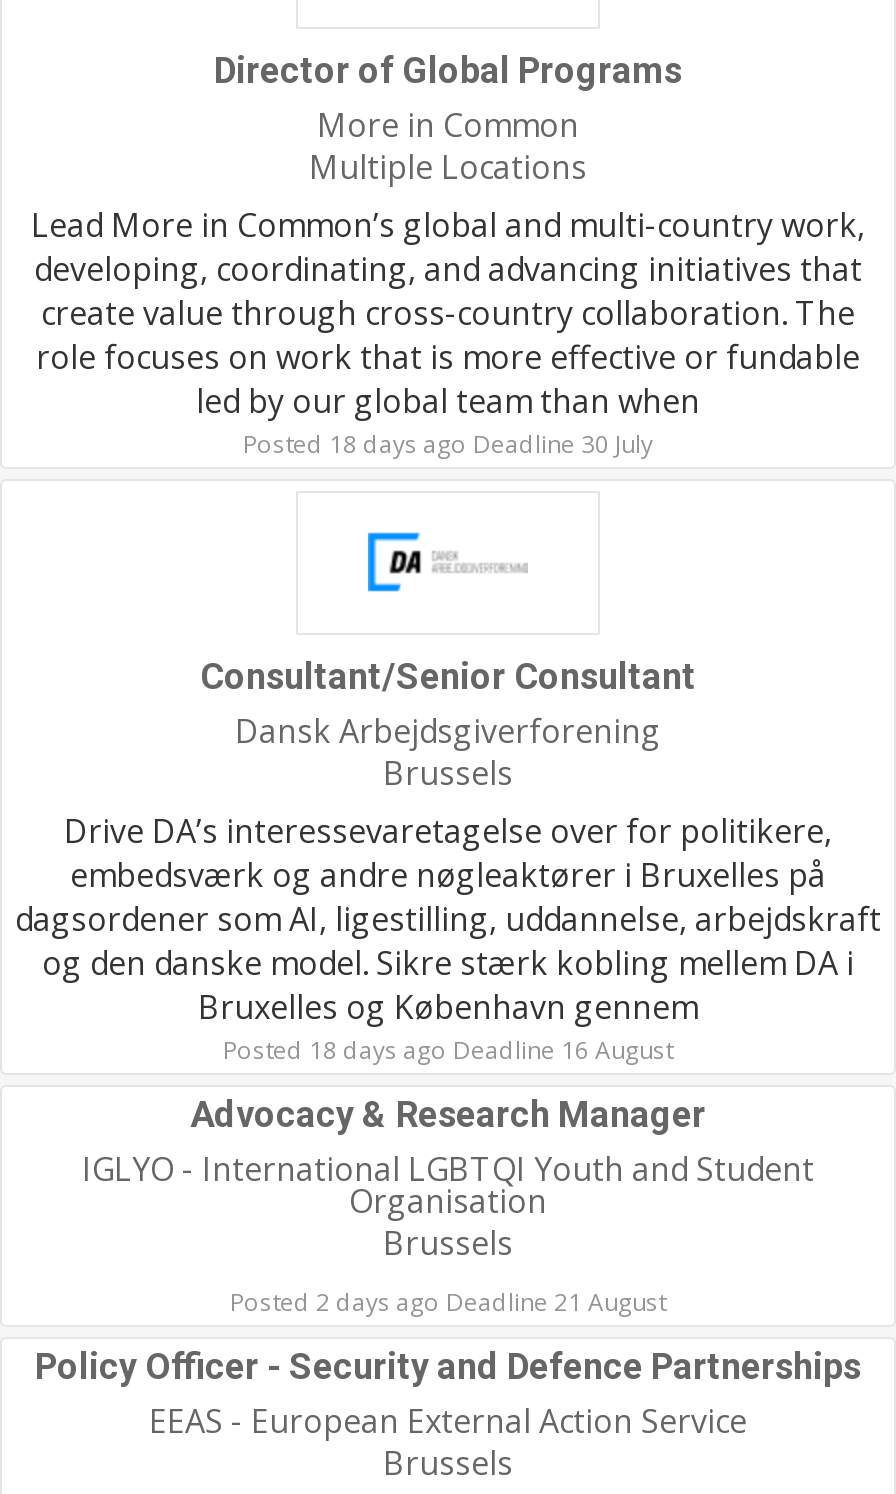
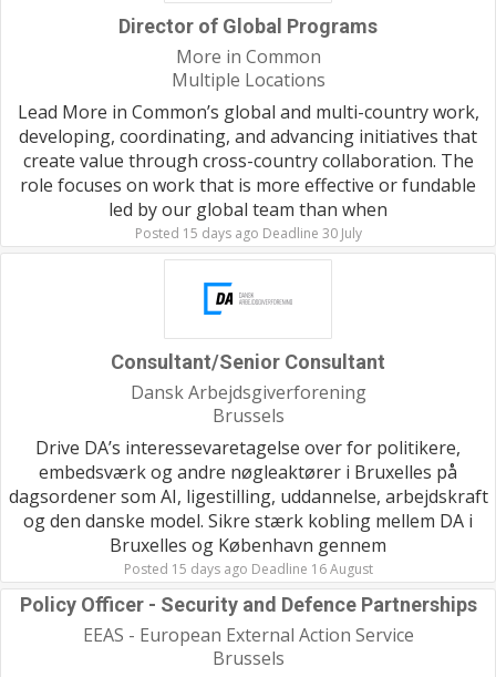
- Posted 18 days ago Deadline 30 July
+ Posted 15 days ago Deadline 30 July

- Posted 18 days ago Deadline 16 August
- Advocacy & Research Manager
- IGLYO - International LGBTQI Youth and Student
- Organisation
- Brussels
- Posted 2 days ago Deadline 21 August
+ Posted 15 days ago Deadline 16 August
